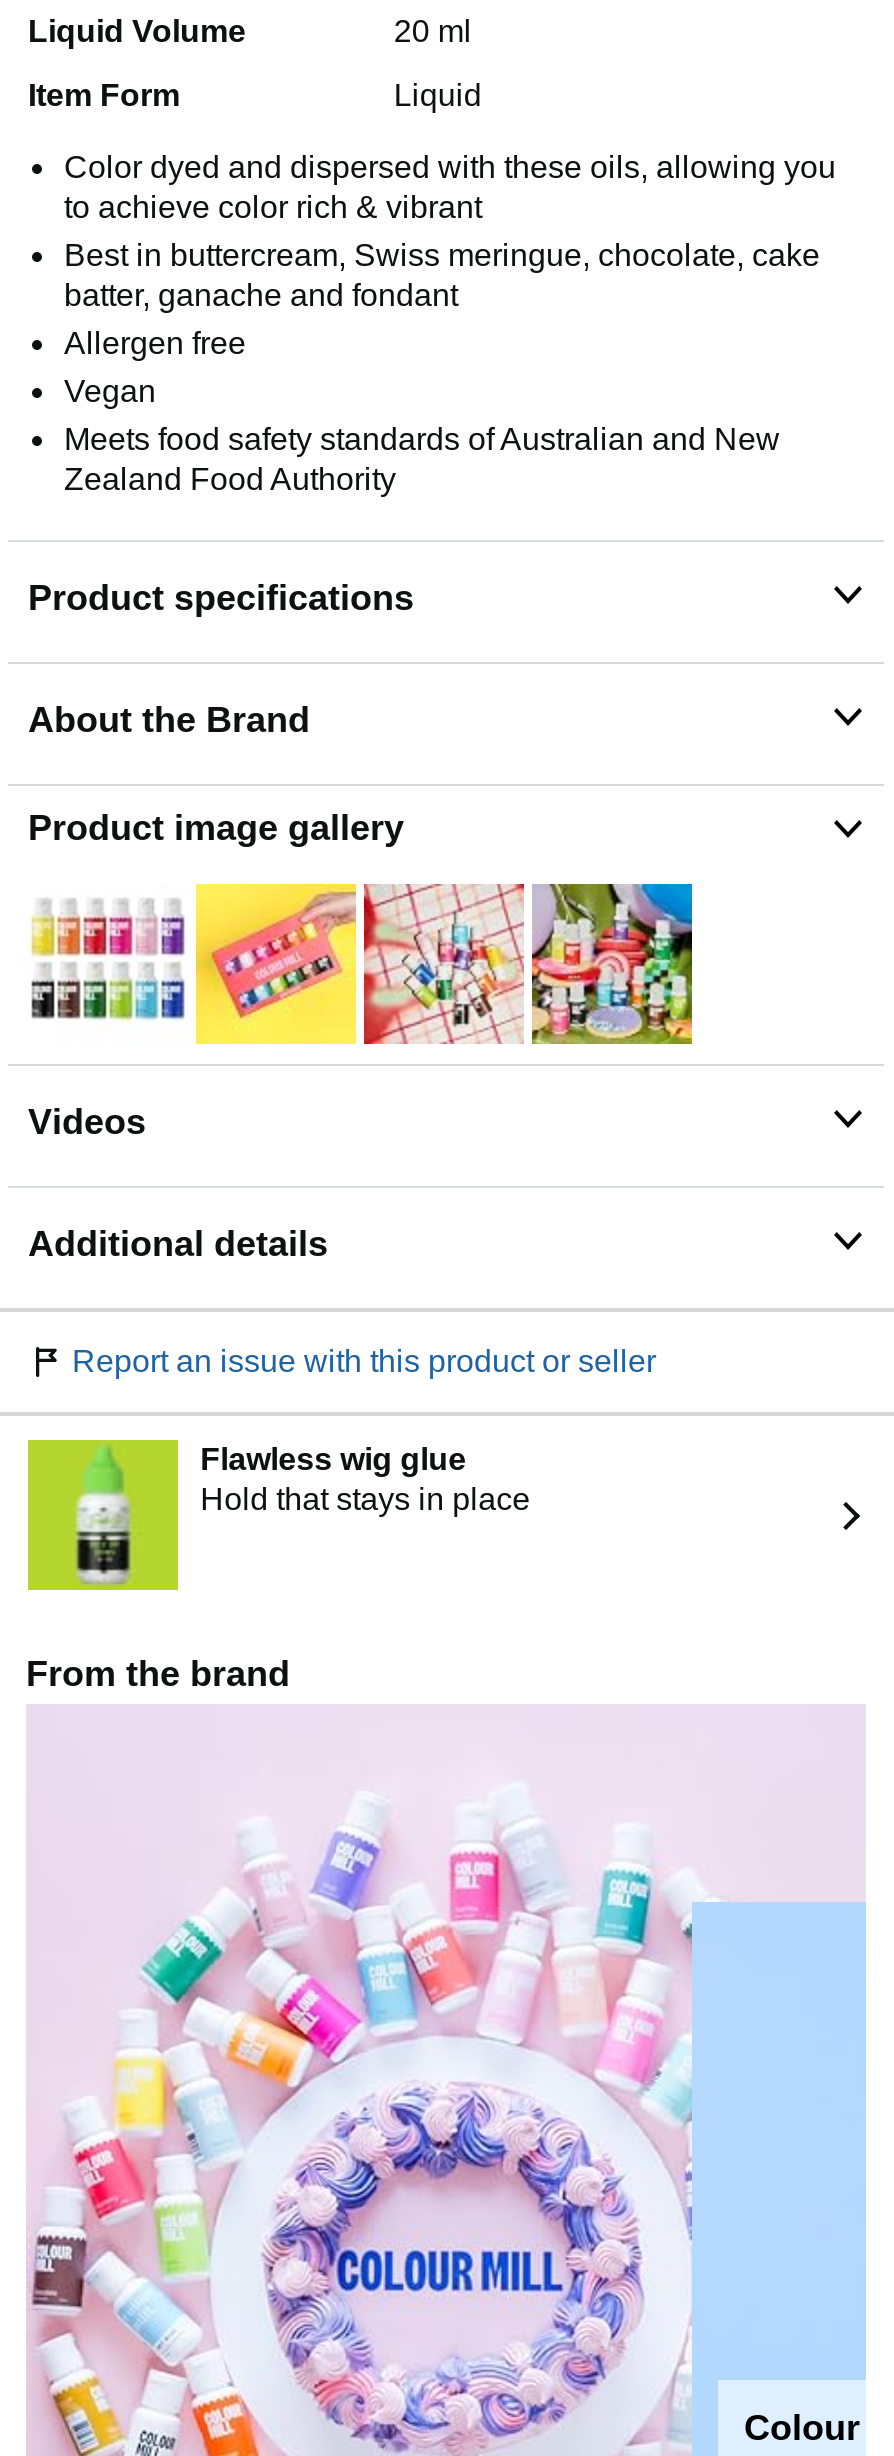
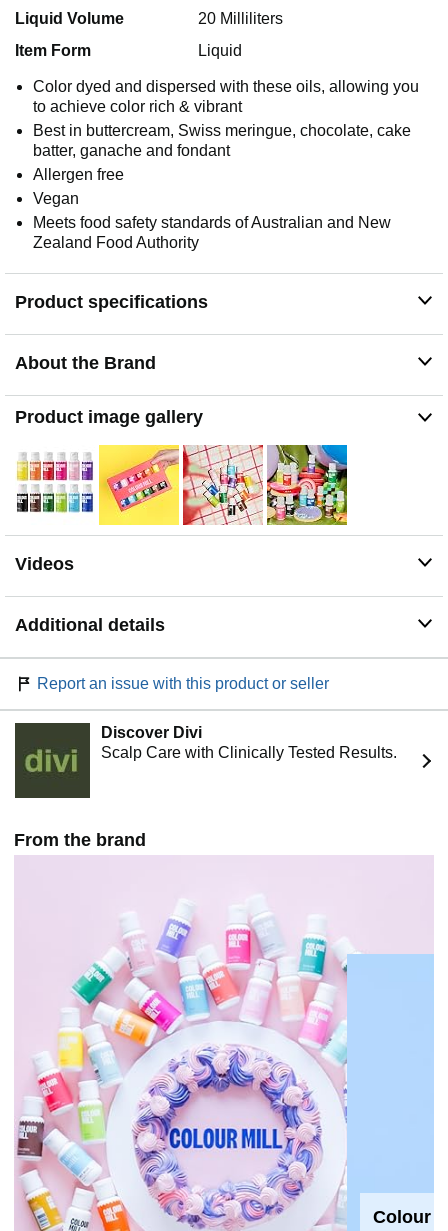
- 20 ml
+ 20 Milliliters

- [image]
- Flawless wig glue
- Hold that stays in place
+ [image]
+ Discover Divi
+ Scalp Care with Clinically Tested Results.
